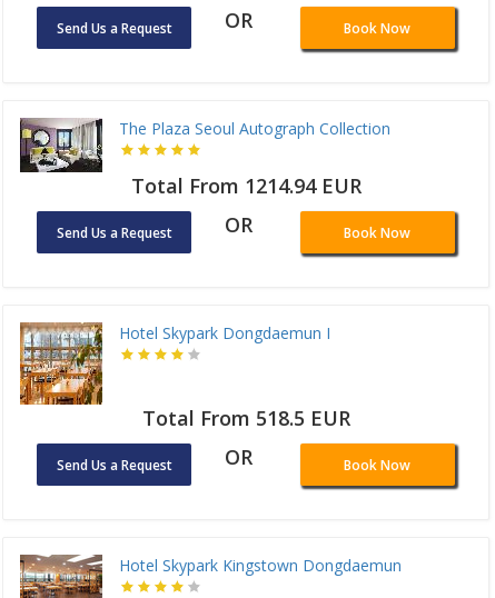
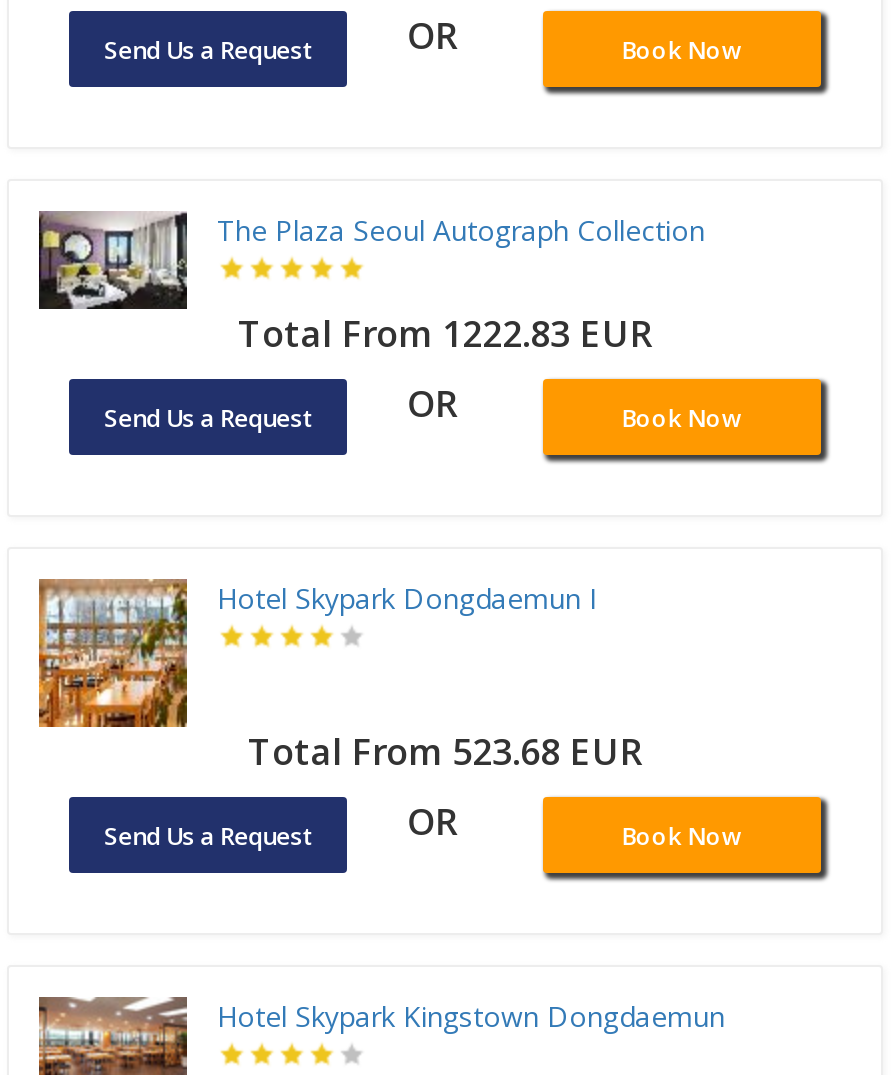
- Total From 1214.94 EUR
+ Total From 1222.83 EUR

- Total From 518.5 EUR
+ Total From 523.68 EUR
